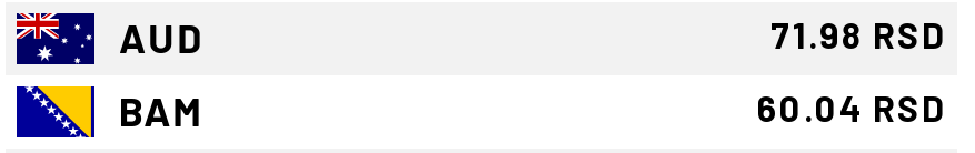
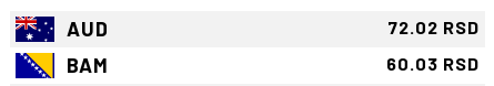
- 71.98 RSD
+ 72.02 RSD

- 60.04 RSD
+ 60.03 RSD
